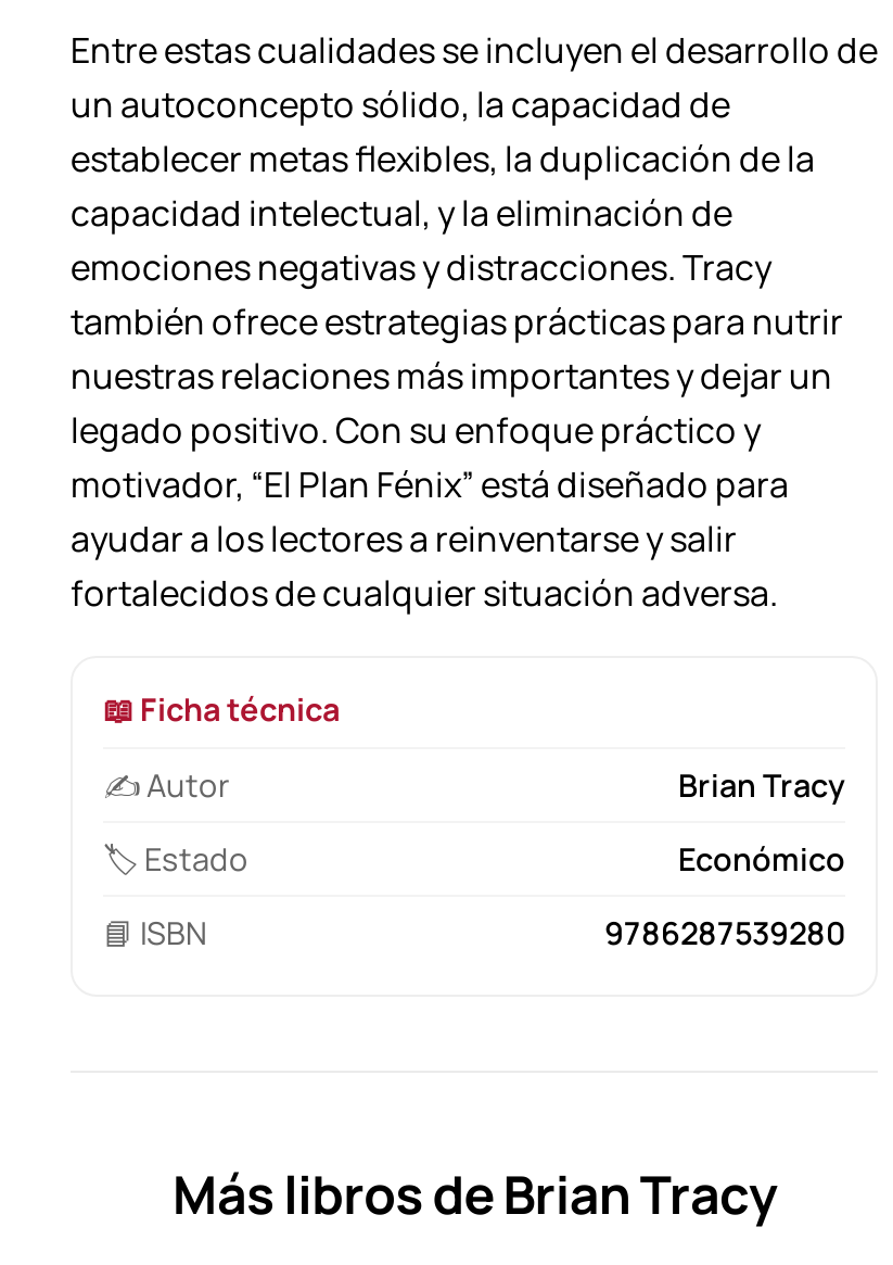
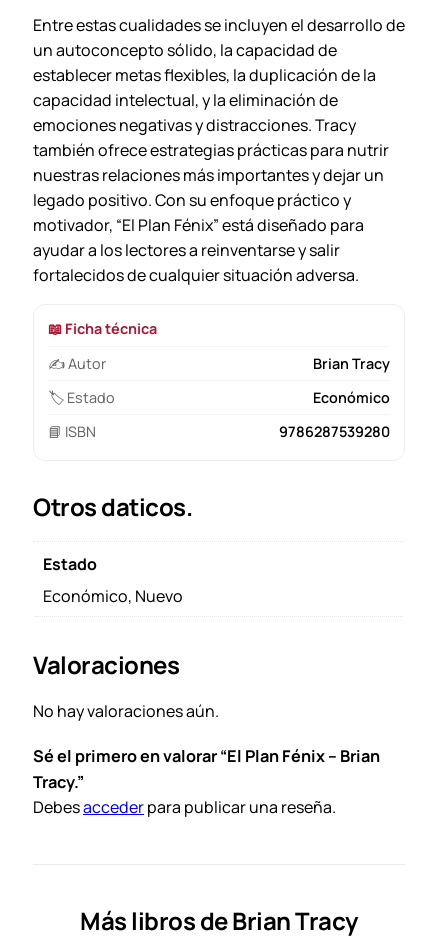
+ Otros daticos.
+ Estado
+ Económico, Nuevo
+ Valoraciones
+ No hay valoraciones aún.
+ Sé el primero en valorar “El Plan Fénix – Brian
+ Tracy.”
+ Debes acceder para publicar una reseña.
